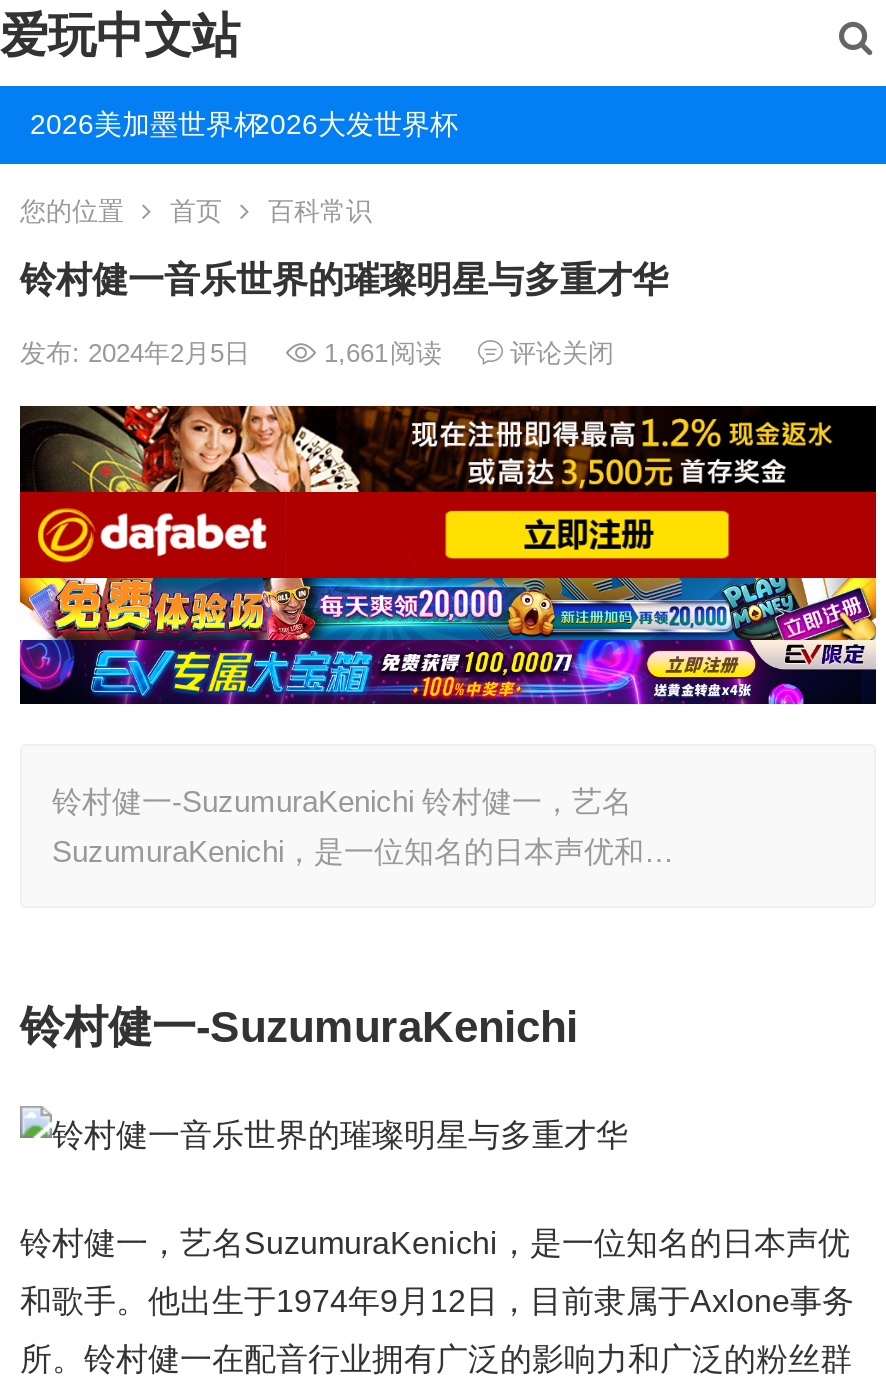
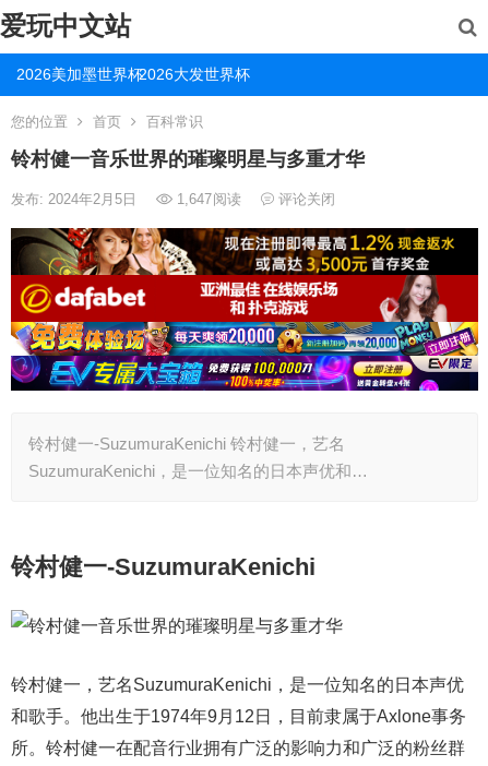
- 发布: 2024年2月5日 1,661阅读 评论关闭
+ 发布: 2024年2月5日 1,647阅读 评论关闭

- [image]
+ [image]
